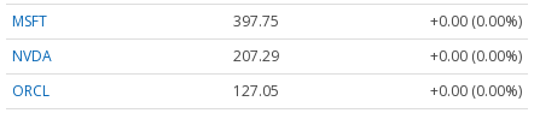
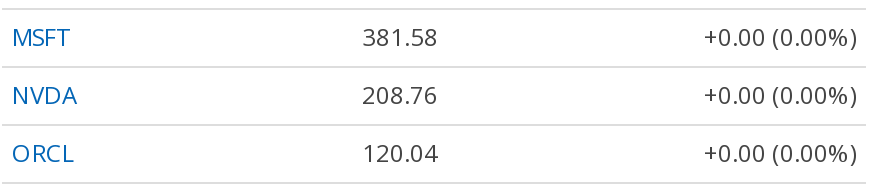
- 397.75
+ 381.58

- 207.29
+ 208.76

- 127.05
+ 120.04
